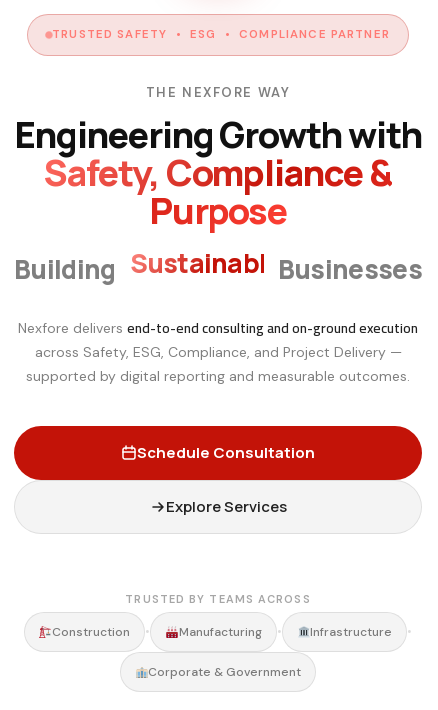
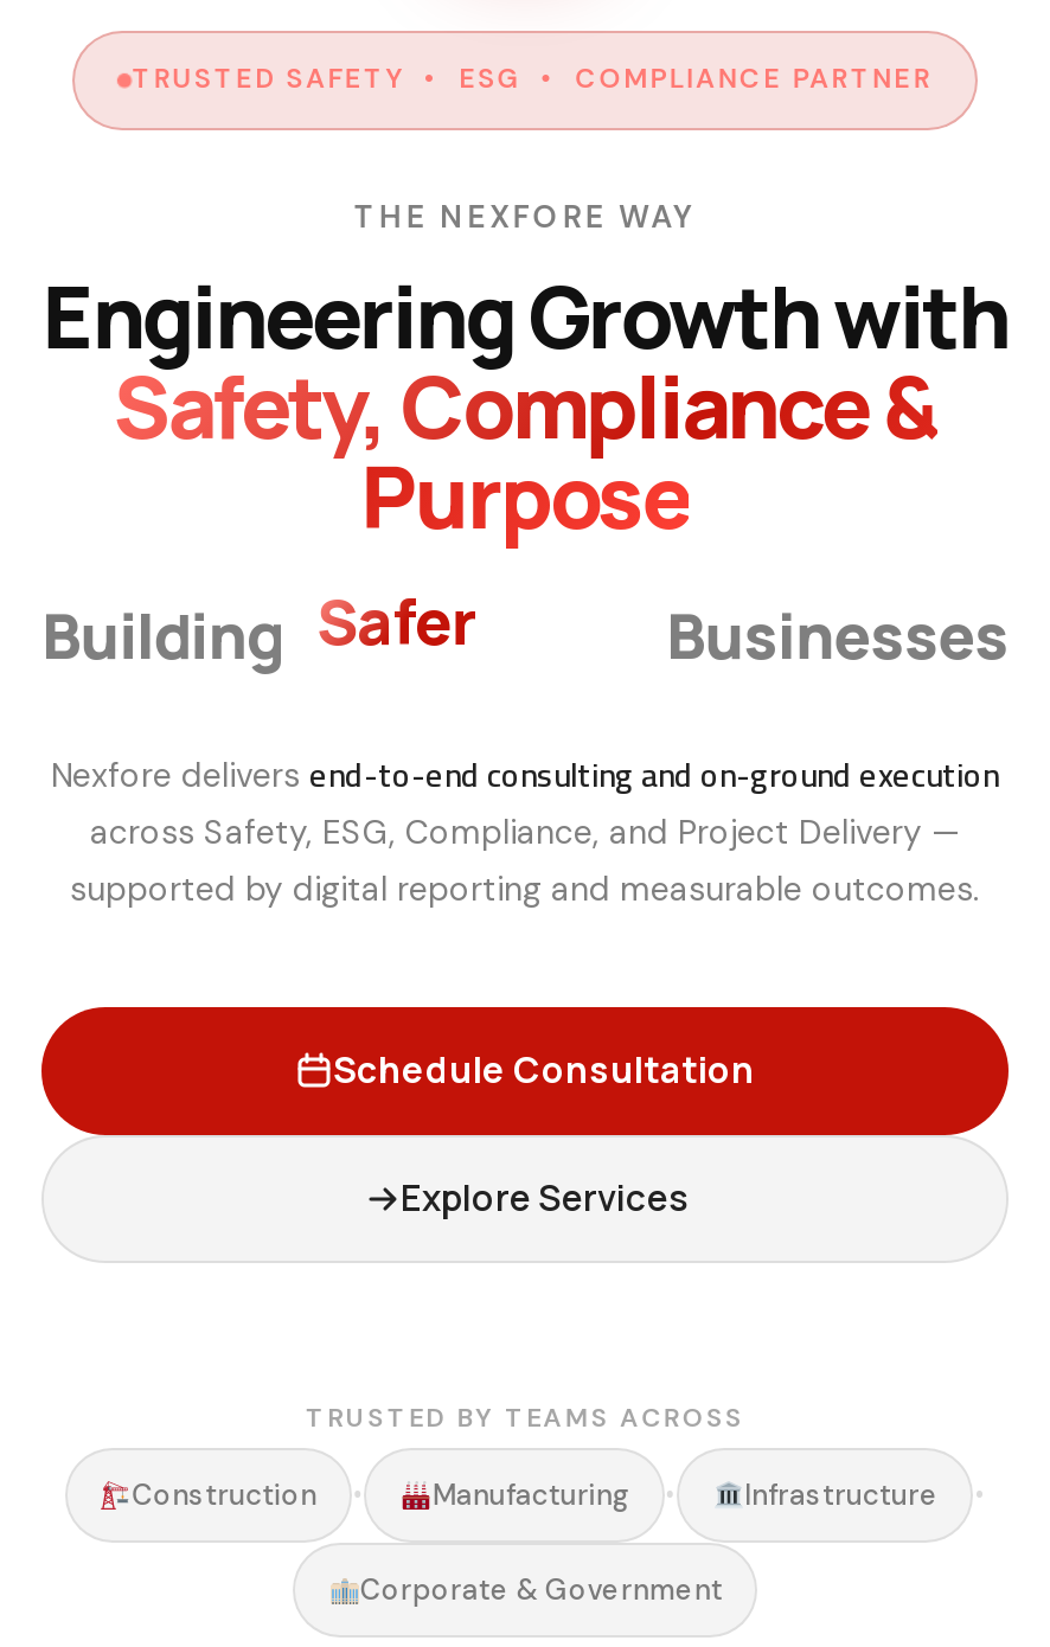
- Building Sustainable
+ Building Smarter
